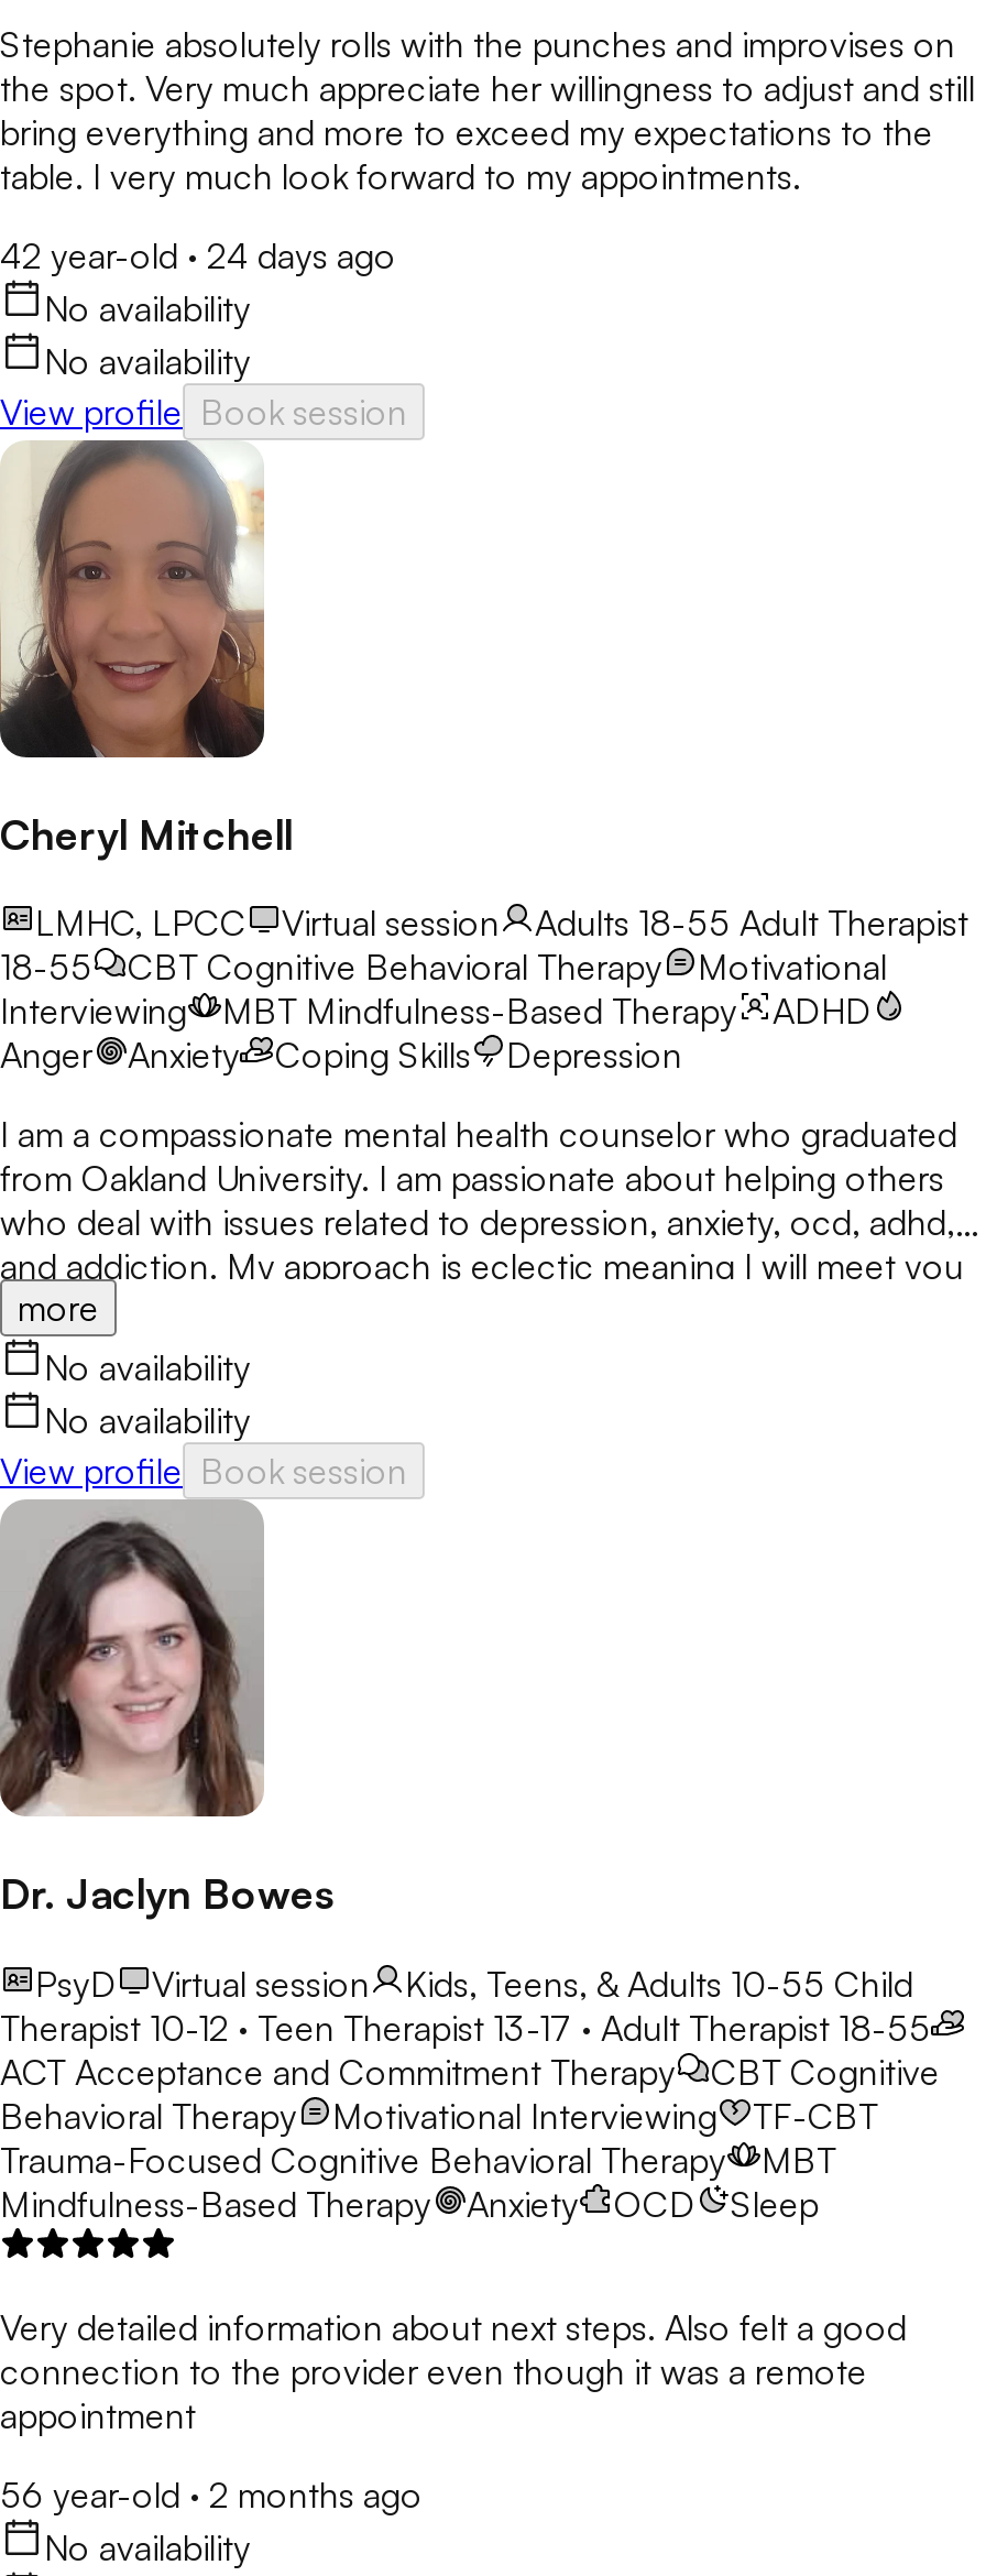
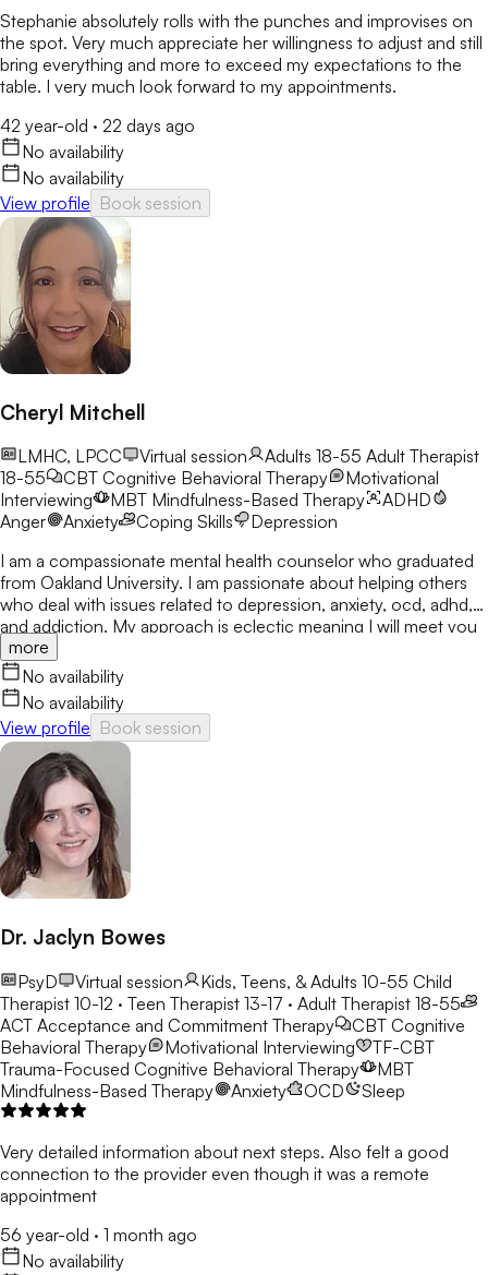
- 42 year-old · 24 days ago
+ 42 year-old · 22 days ago

- 56 year-old · 2 months ago
+ 56 year-old · 1 month ago
